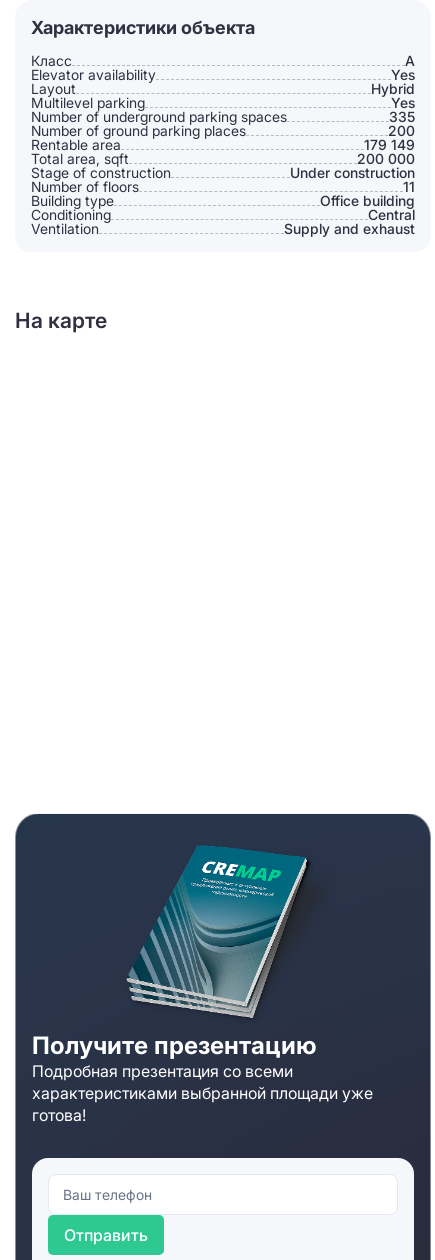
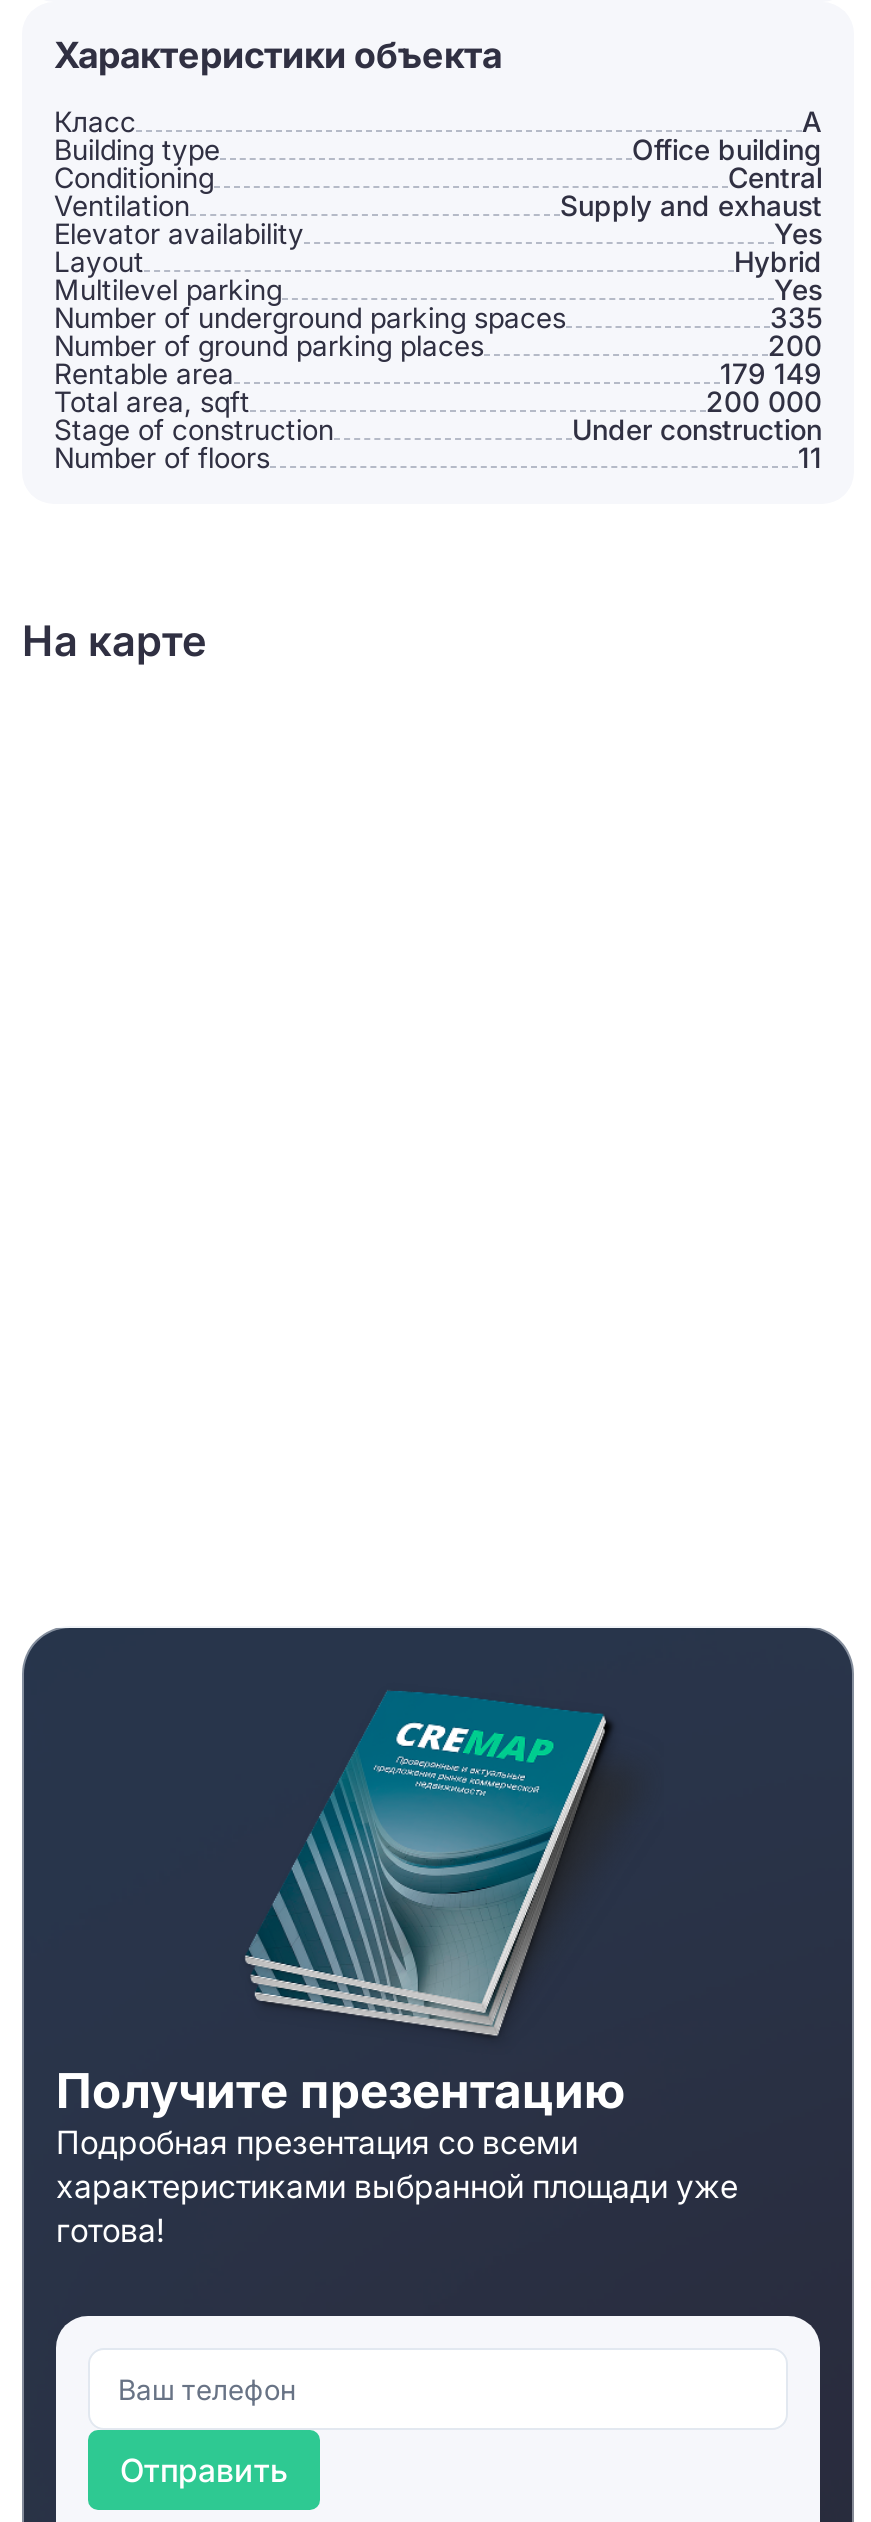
moved down: Elevator availability | Yes | Layout | ... | Under construction | Number of floors

moved up: Building type | Office building | Conditioning | Сentral | Ventilation | Supply and exhaust
